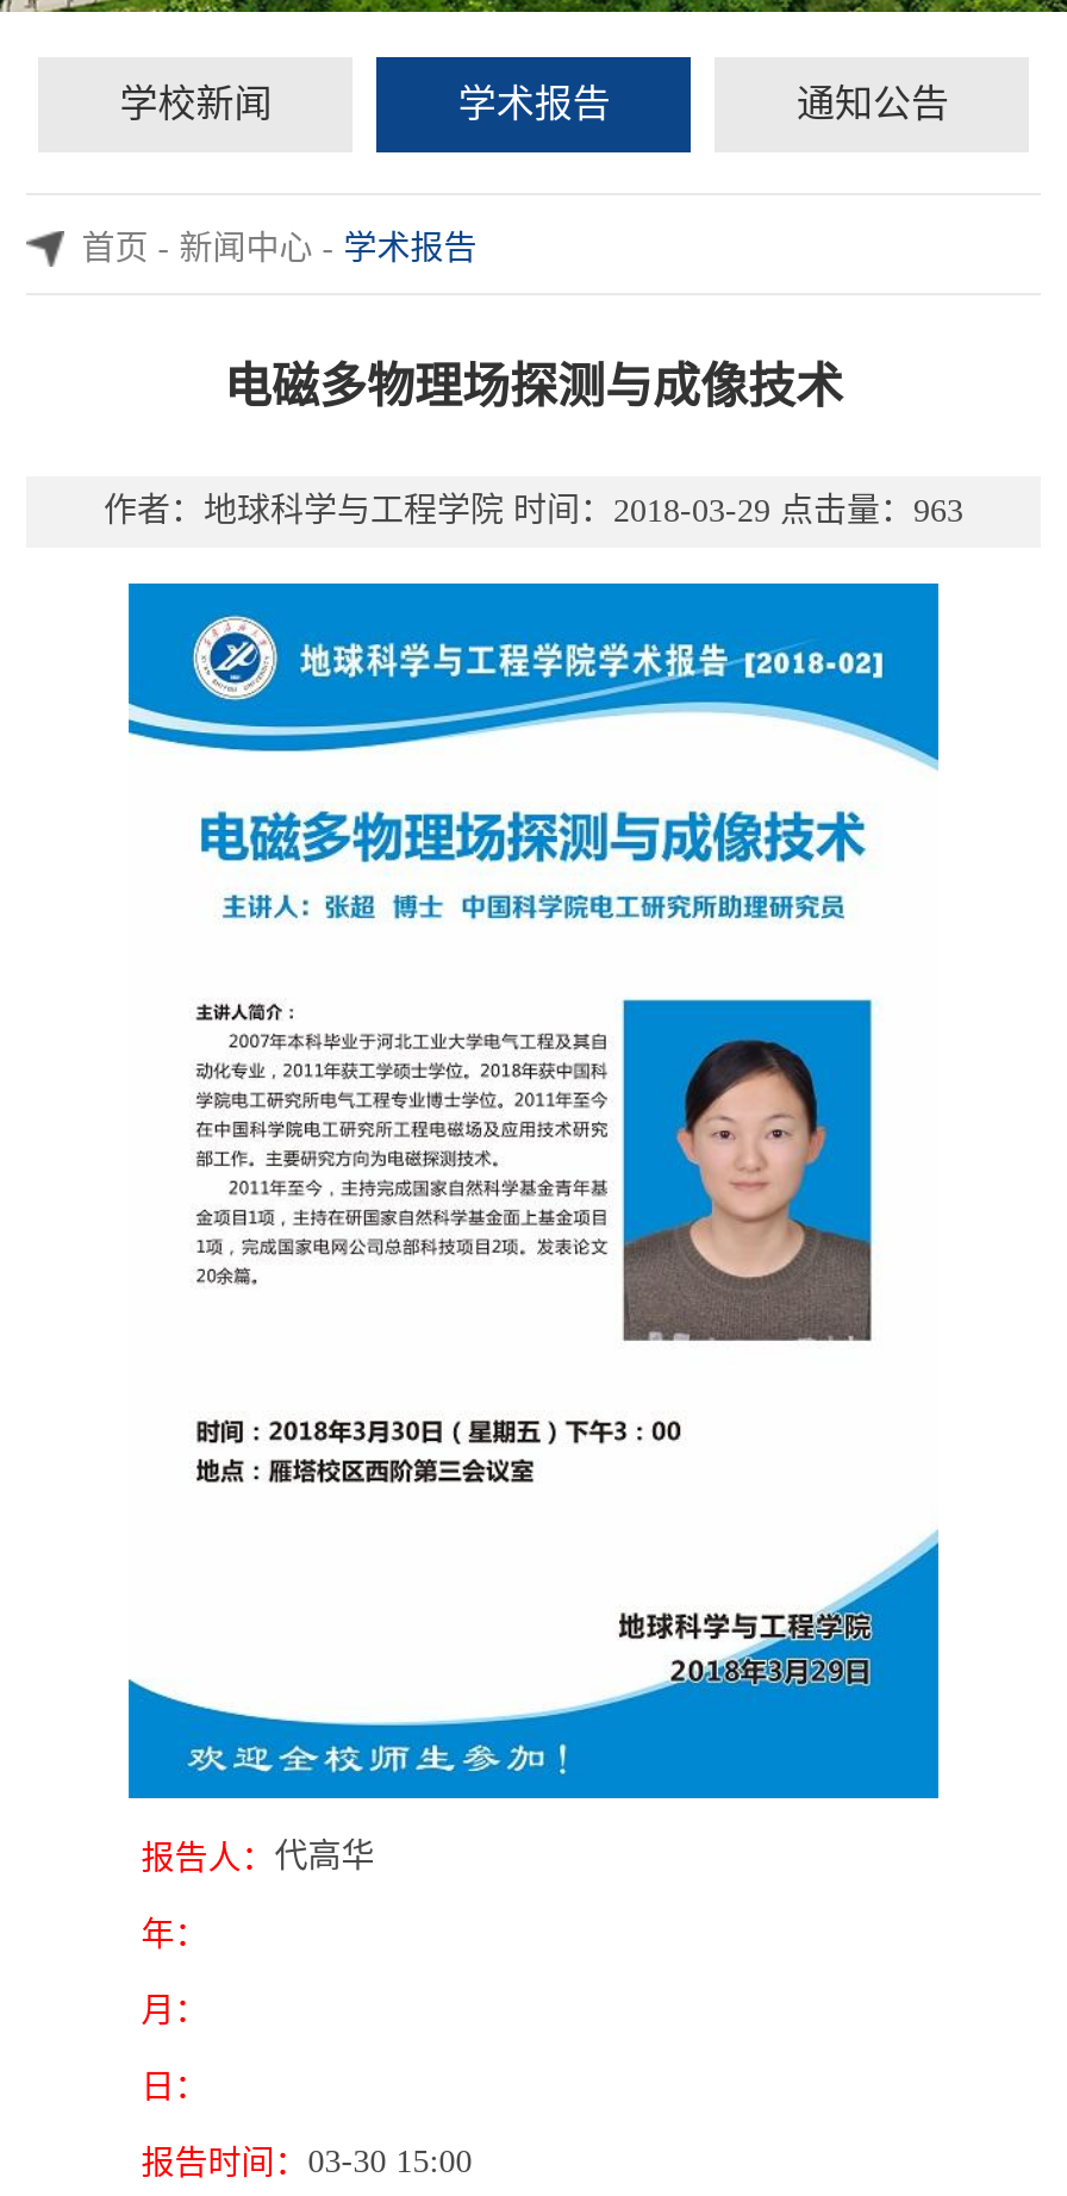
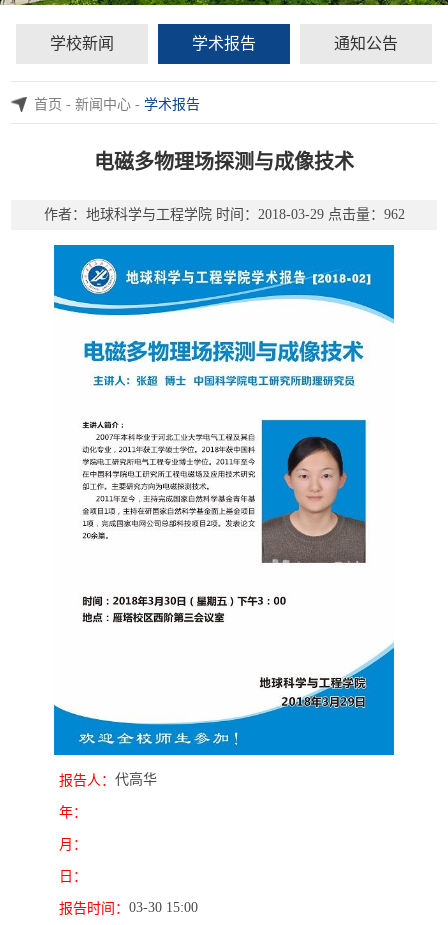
- 作者：地球科学与工程学院时间：2018-03-29 点击量：963
+ 作者：地球科学与工程学院时间：2018-03-29 点击量：962
